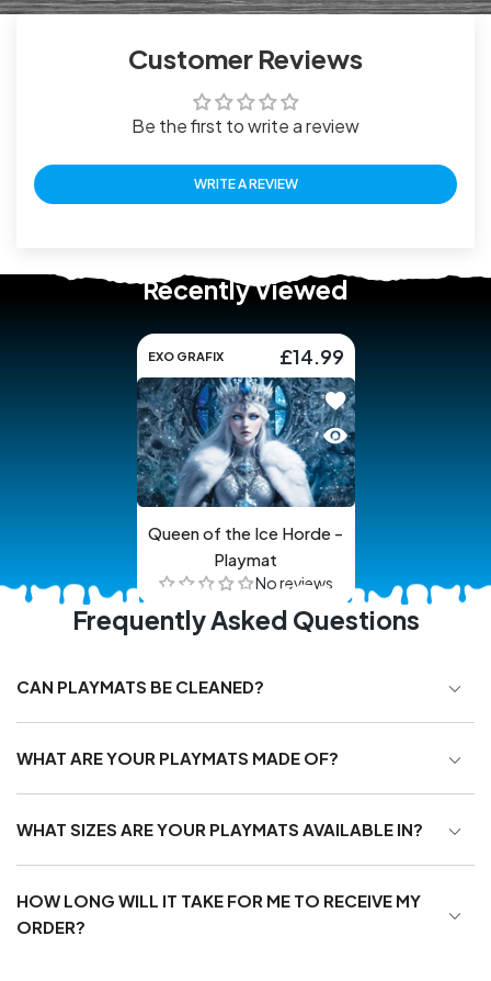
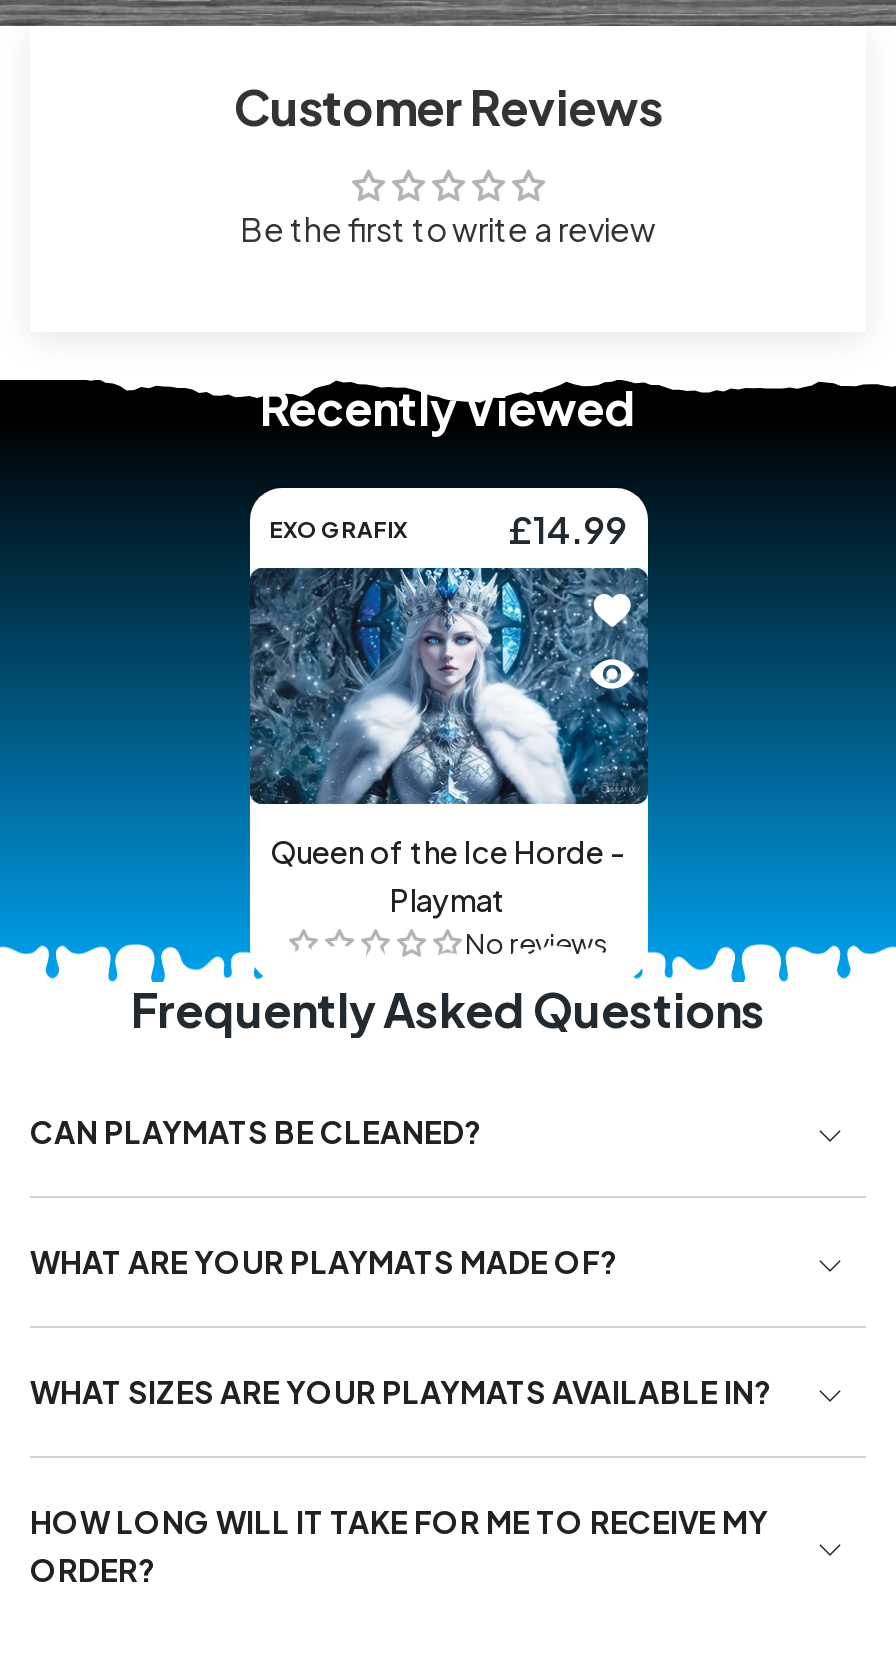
- WRITE A REVIEW
